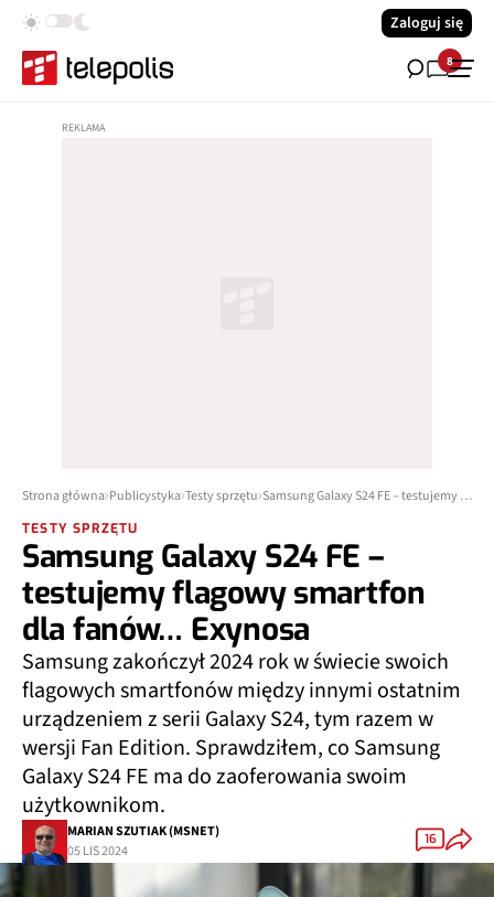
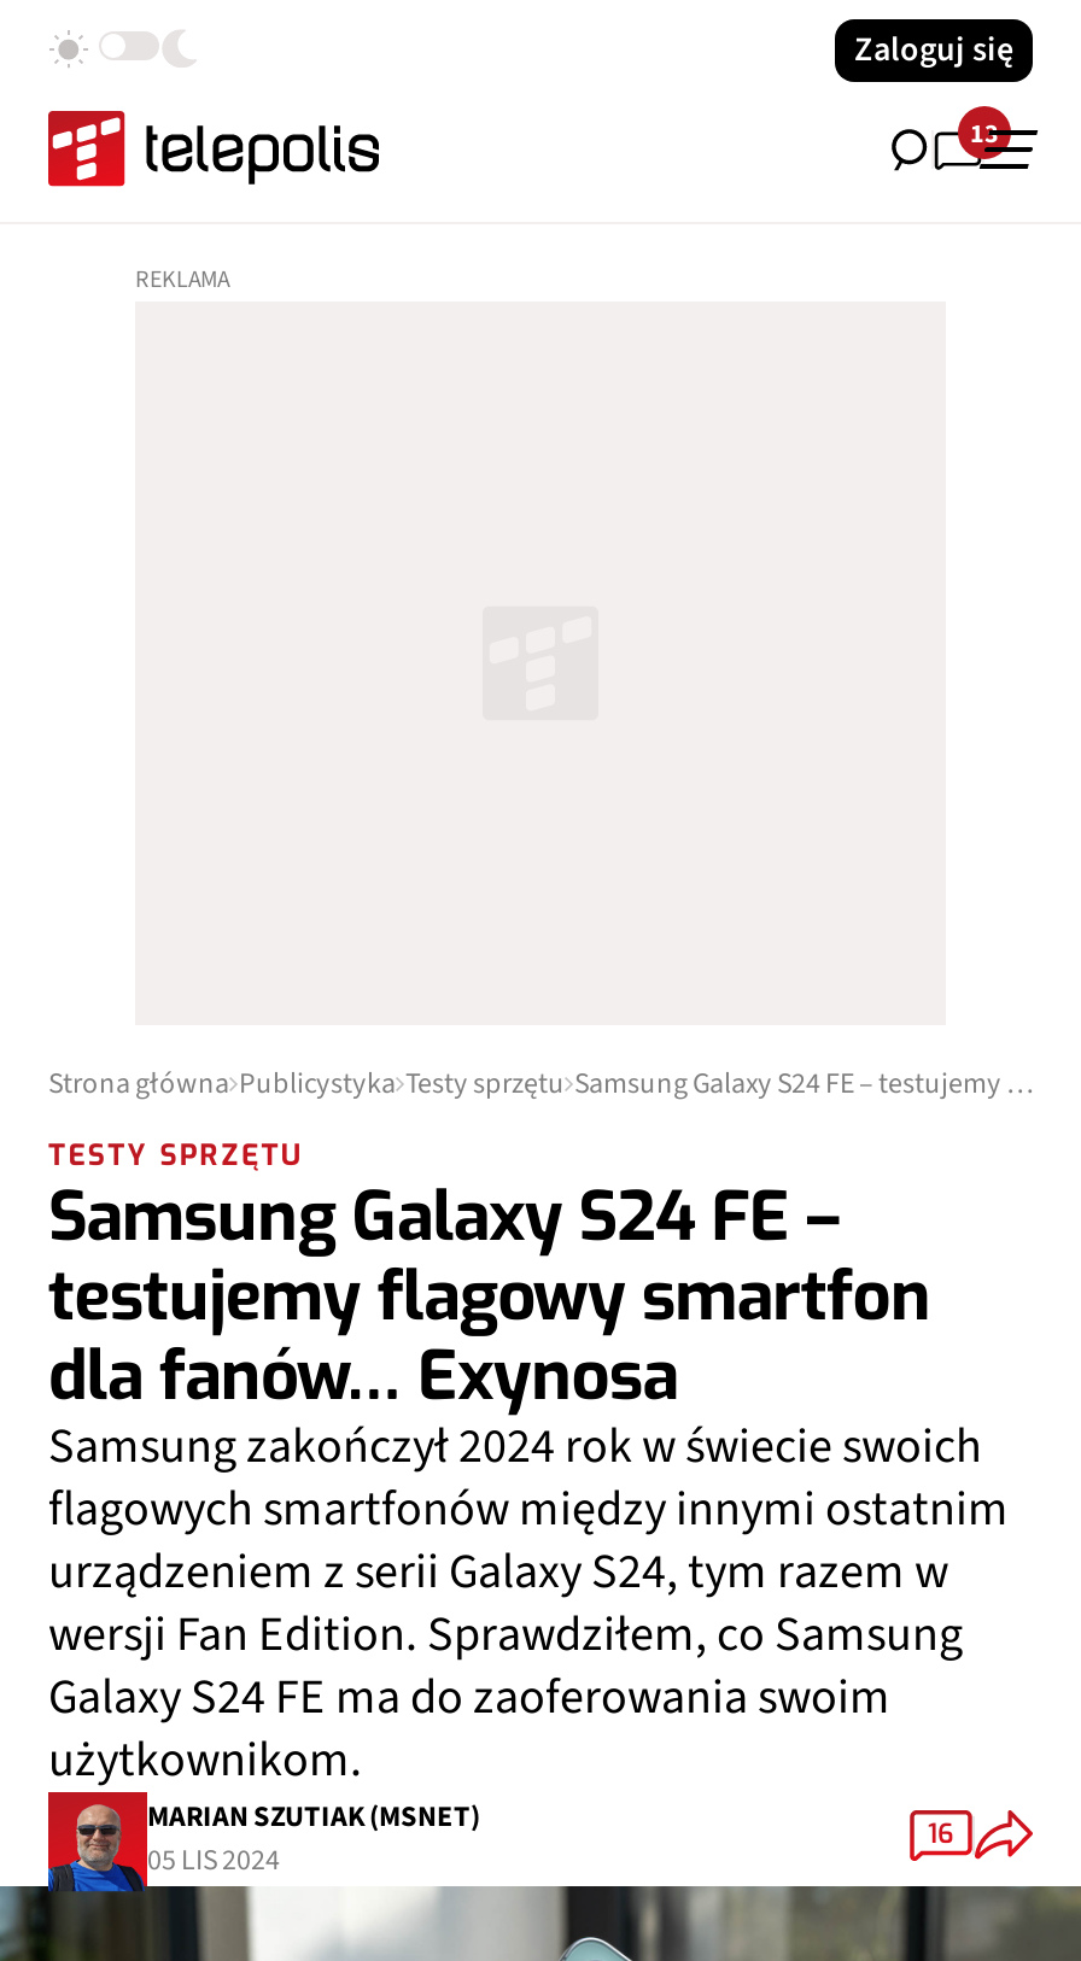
- 8
+ 13
